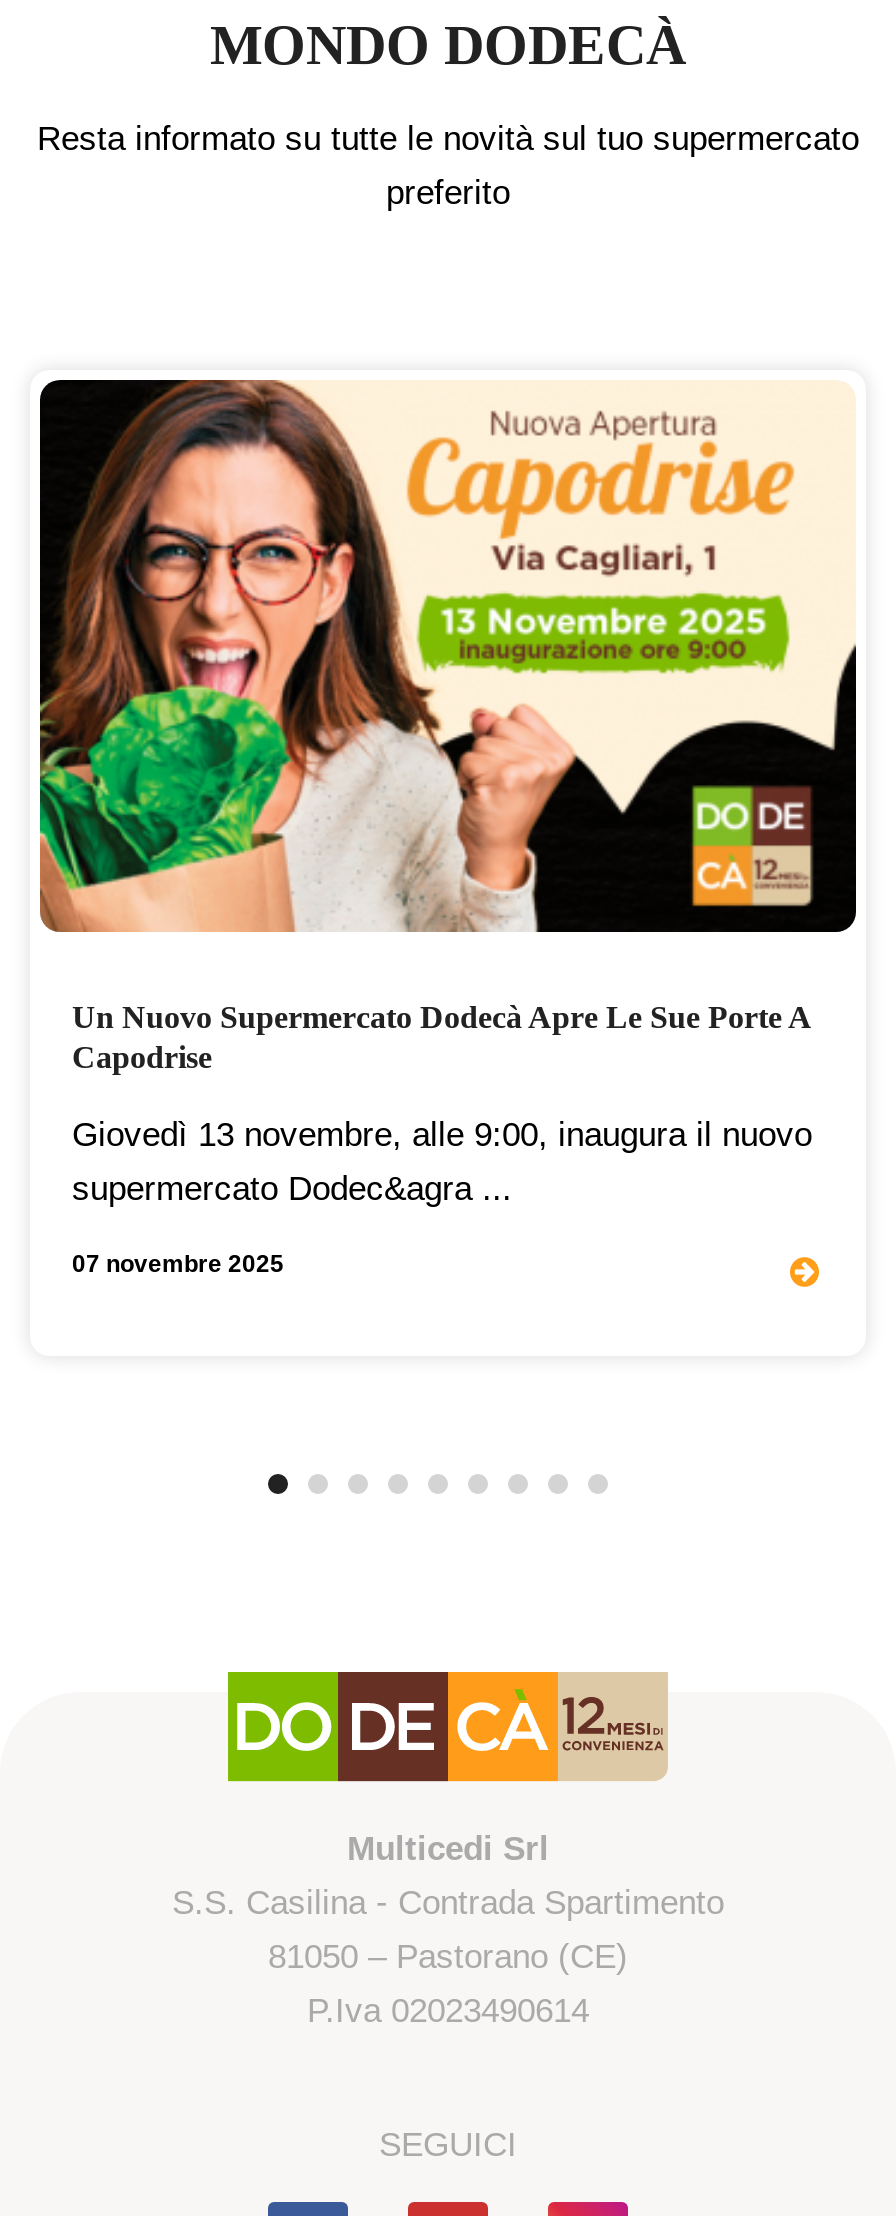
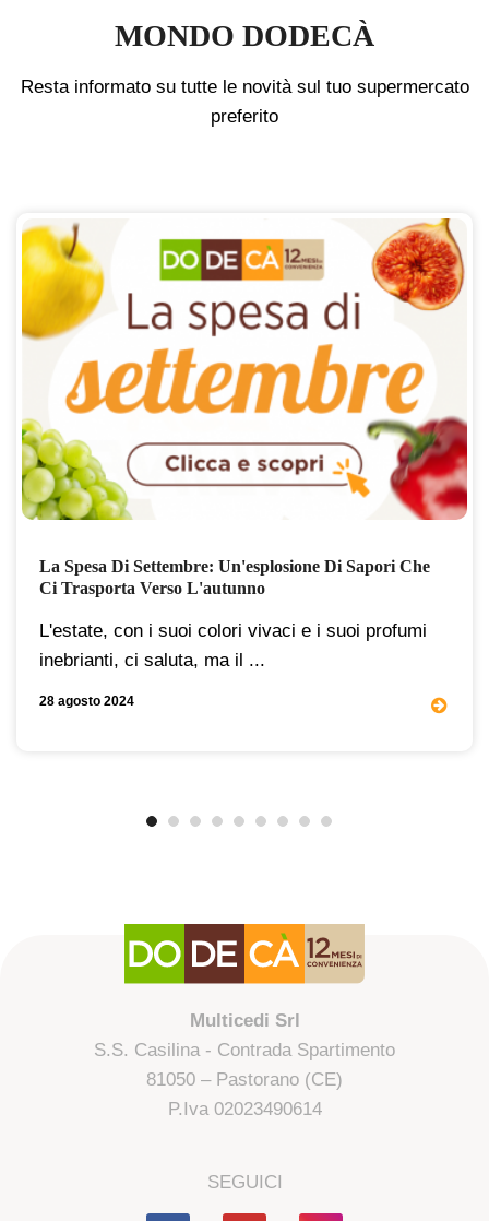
- [image]
- Un Nuovo Supermercato Dodecà Apre Le Sue Porte A
- Capodrise
+ [image]
+ La Spesa Di Settembre: Un'esplosione Di Sapori Che
+ Ci Trasporta Verso L'autunno

- Giovedì 13 novembre, alle 9:00, inaugura il nuovo
- supermercato Dodec&agra ...
+ L'estate, con i suoi colori vivaci e i suoi profumi
+ inebrianti, ci saluta, ma il ...

- 07 novembre 2025
+ 28 agosto 2024
